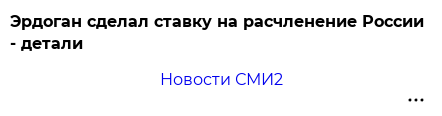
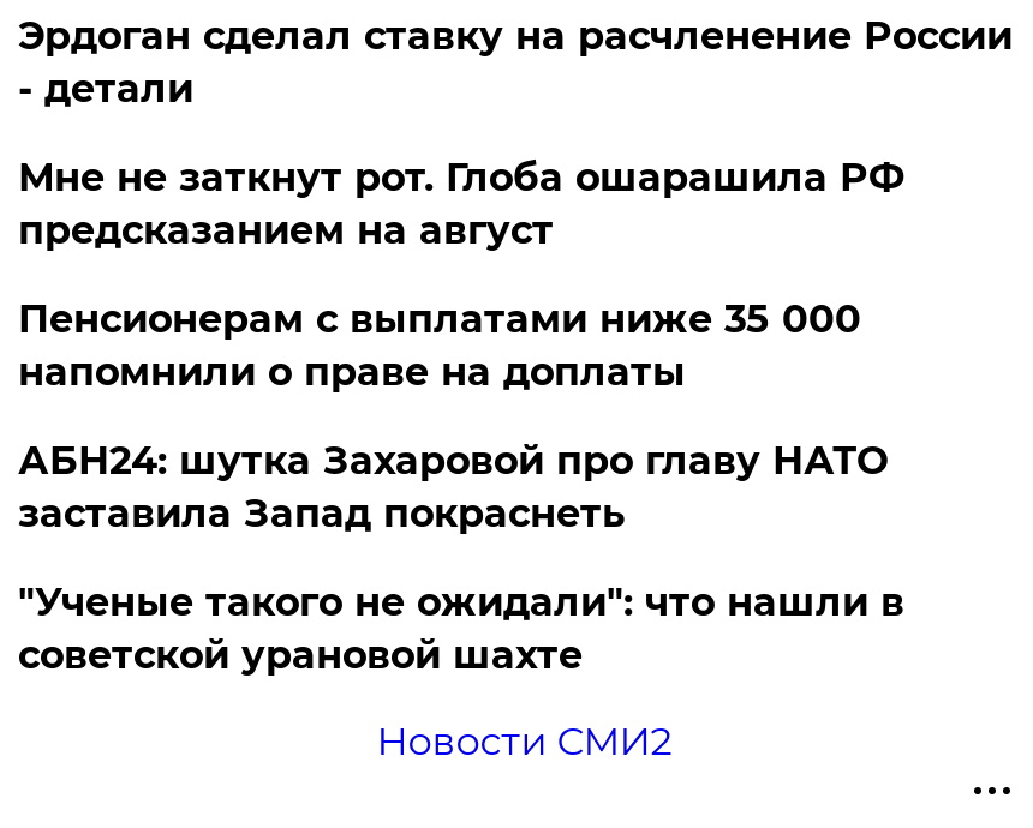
+ Мне не заткнут рот. Глоба ошарашила РФ
+ предсказанием на август
+ Пенсионерам с выплатами ниже 35 000
+ напомнили о праве на доплаты
+ АБН24: шутка Захаровой про главу НАТО
+ заставила Запад покраснеть
+ "Ученые такого не ожидали": что нашли в
+ советской урановой шахте
